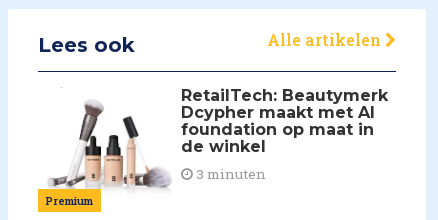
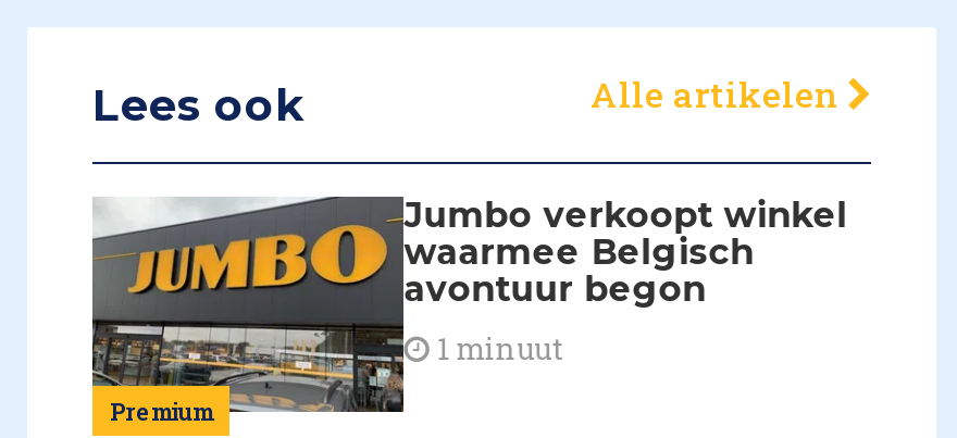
- [image]
- RetailTech: Beautymerk
- Dcypher maakt met AI
- foundation op maat in
- de winkel
+ [image]
+ Jumbo verkoopt winkel
+ waarmee Belgisch
+ avontuur begon

- 3 minuten
+ 1 minuut
